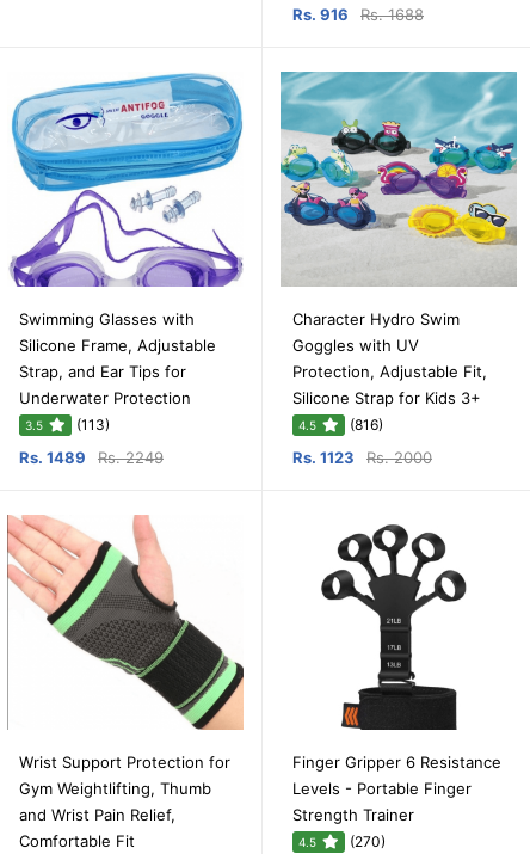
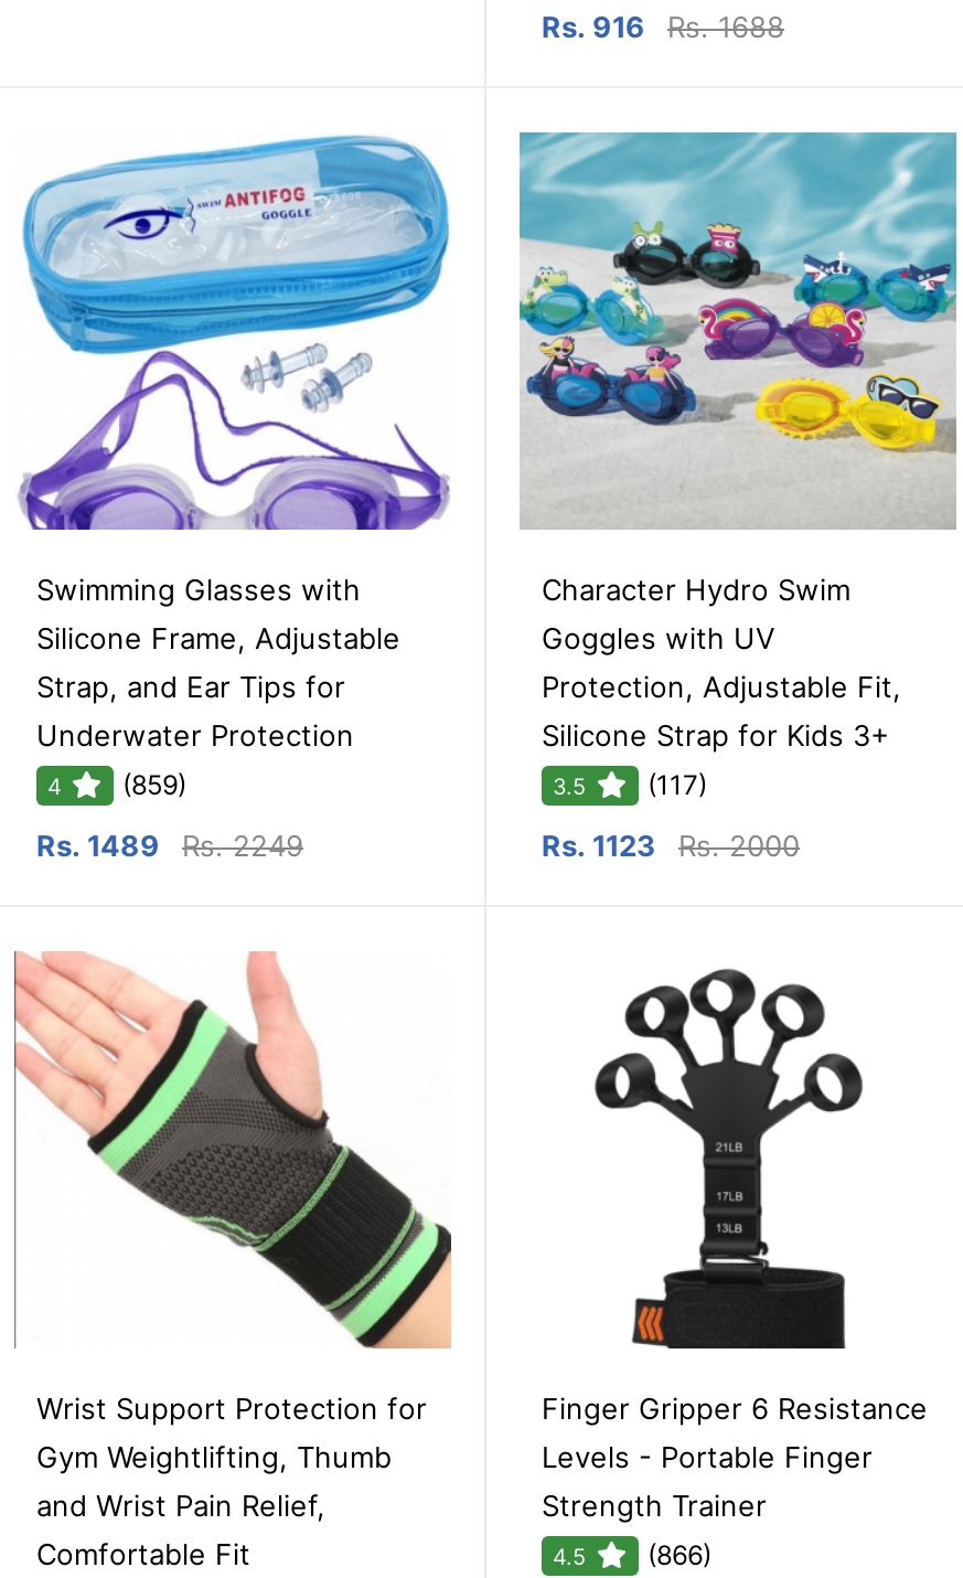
- 3.5
+ 4

- (113)
+ (859)

- 4.5
+ 3.5

- (816)
+ (117)

- (270)
+ (866)
